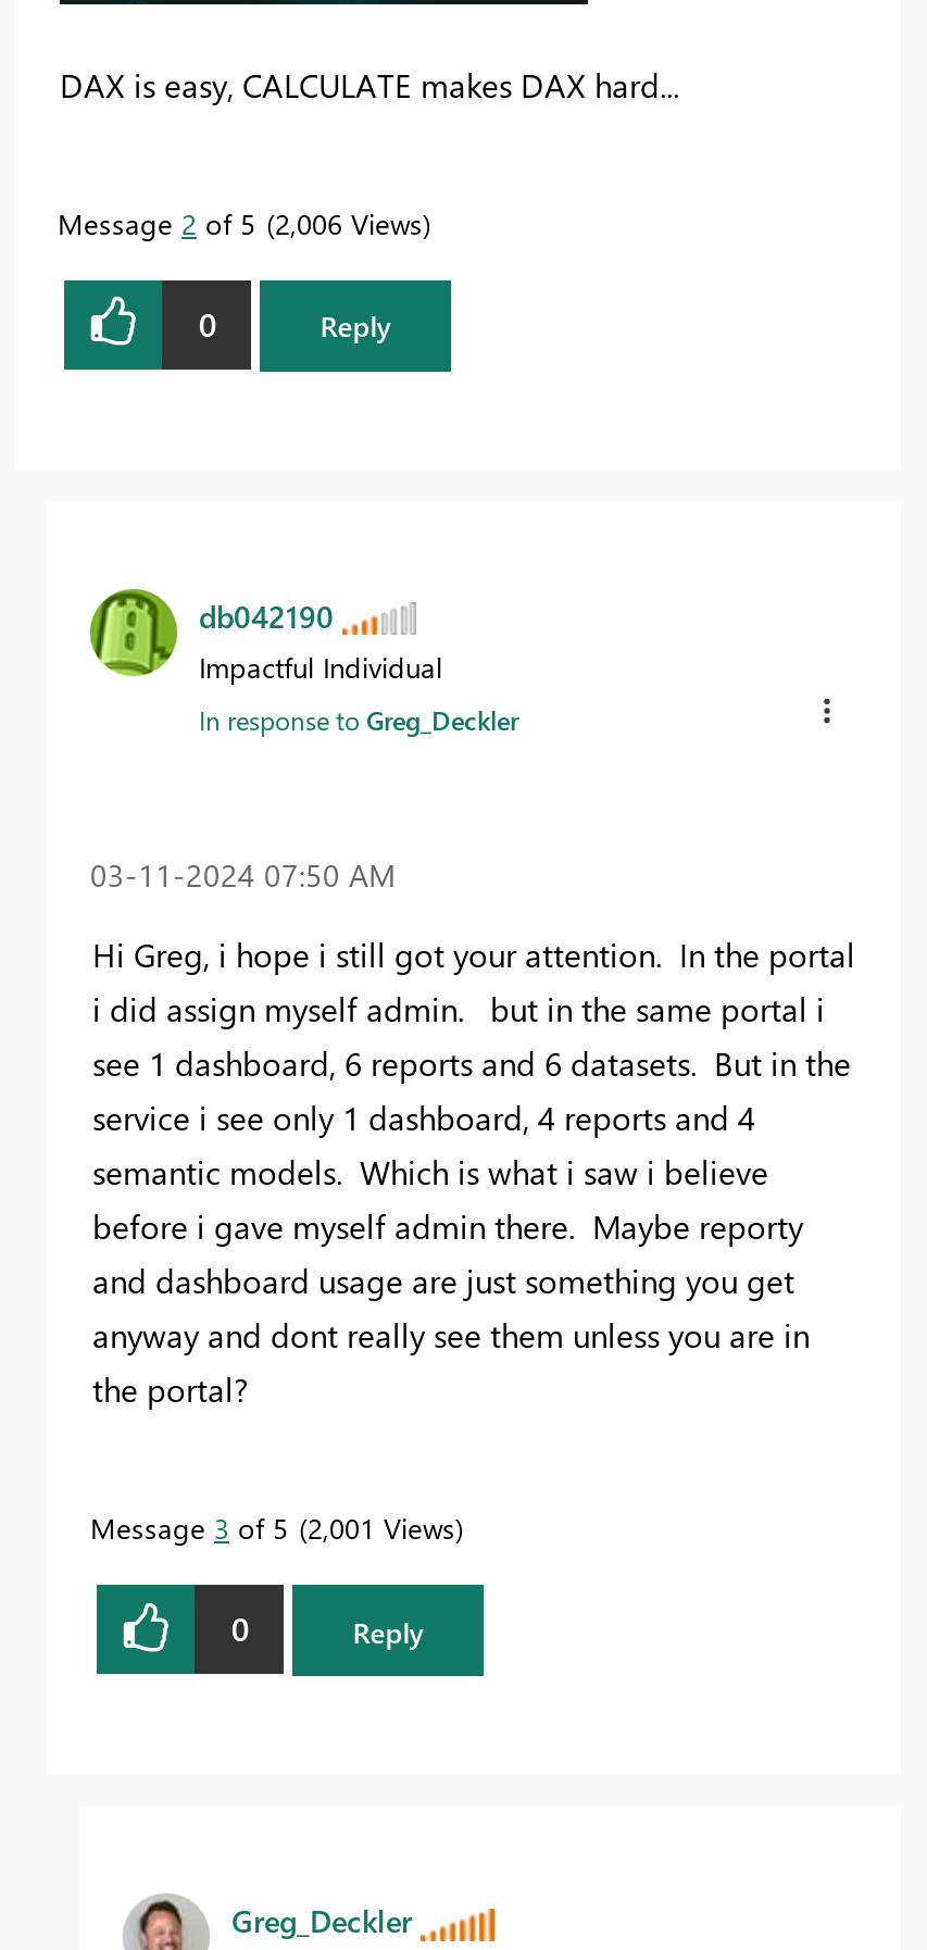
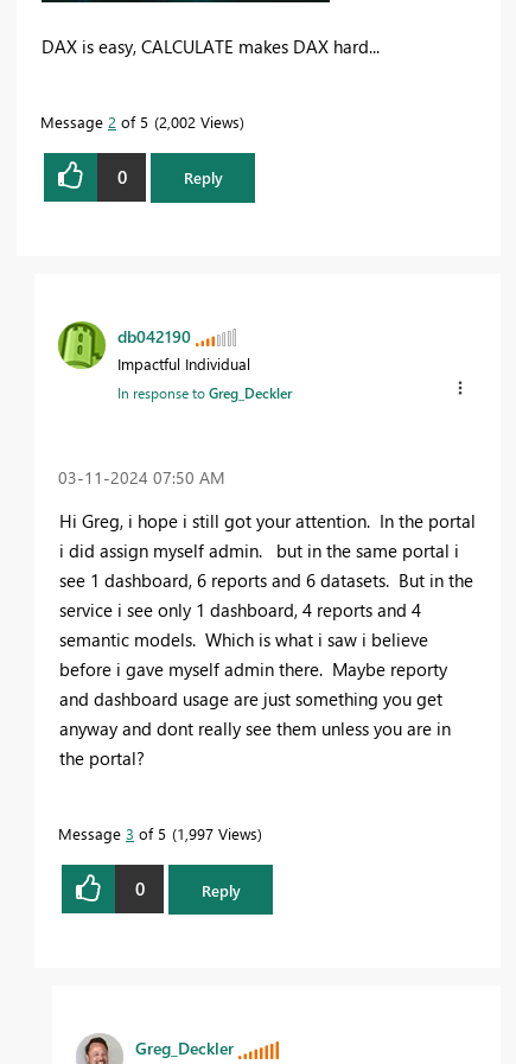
- Message 2 of 5 2,006 Views
+ Message 2 of 5 2,002 Views

- Message 3 of 5 2,001 Views
+ Message 3 of 5 1,997 Views
